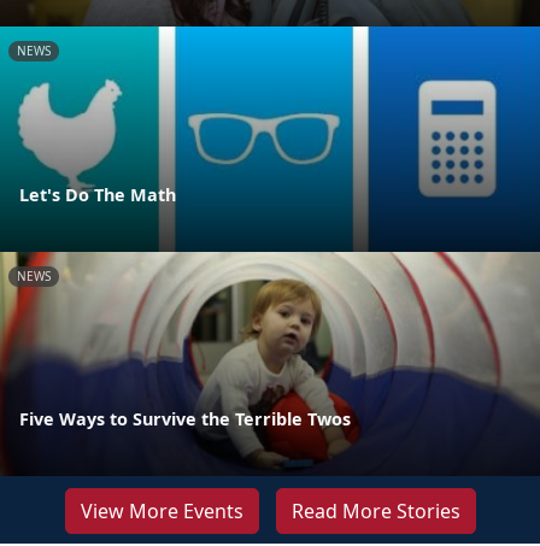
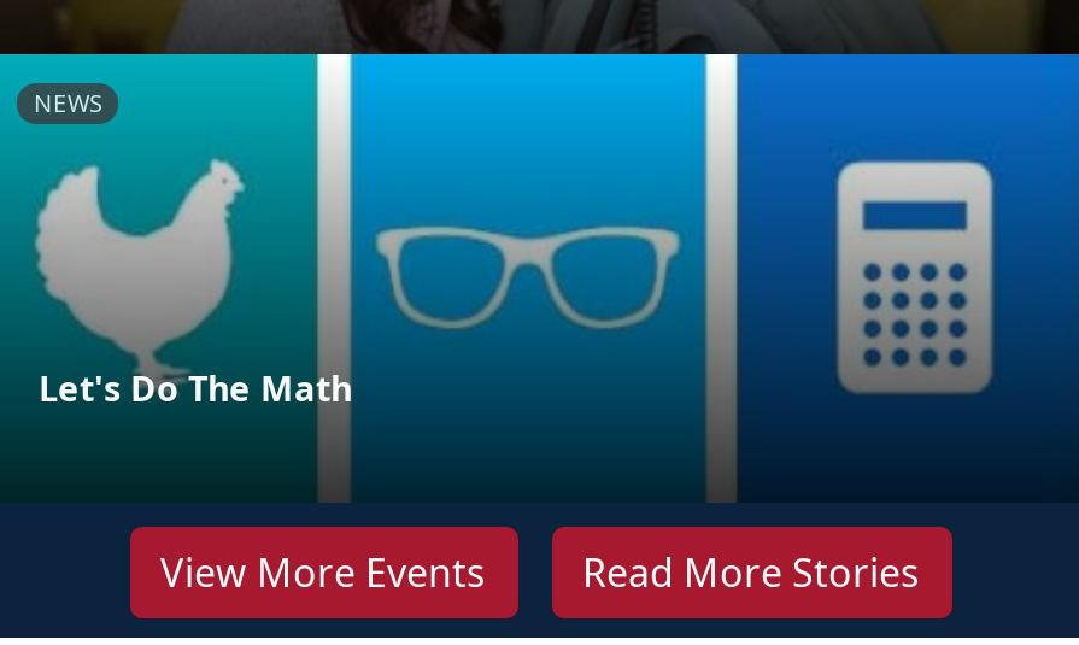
- [image]
- NEWS

- Five Ways to Survive the Terrible Twos
